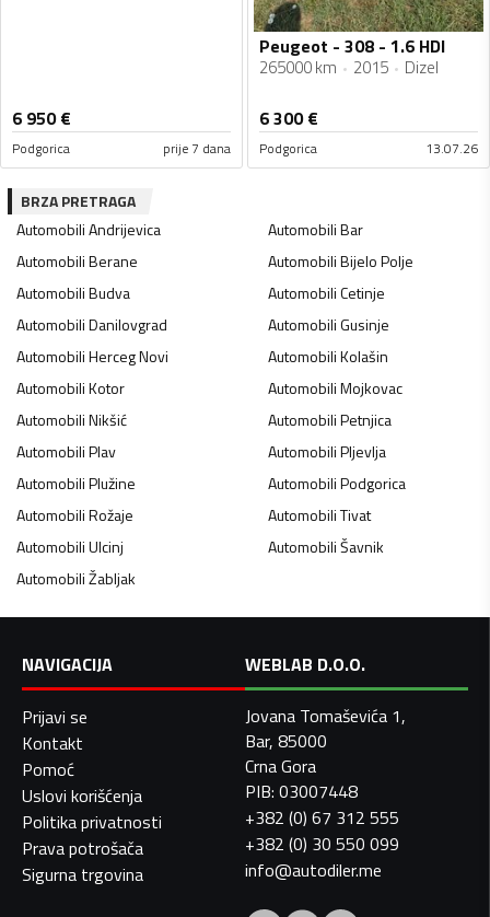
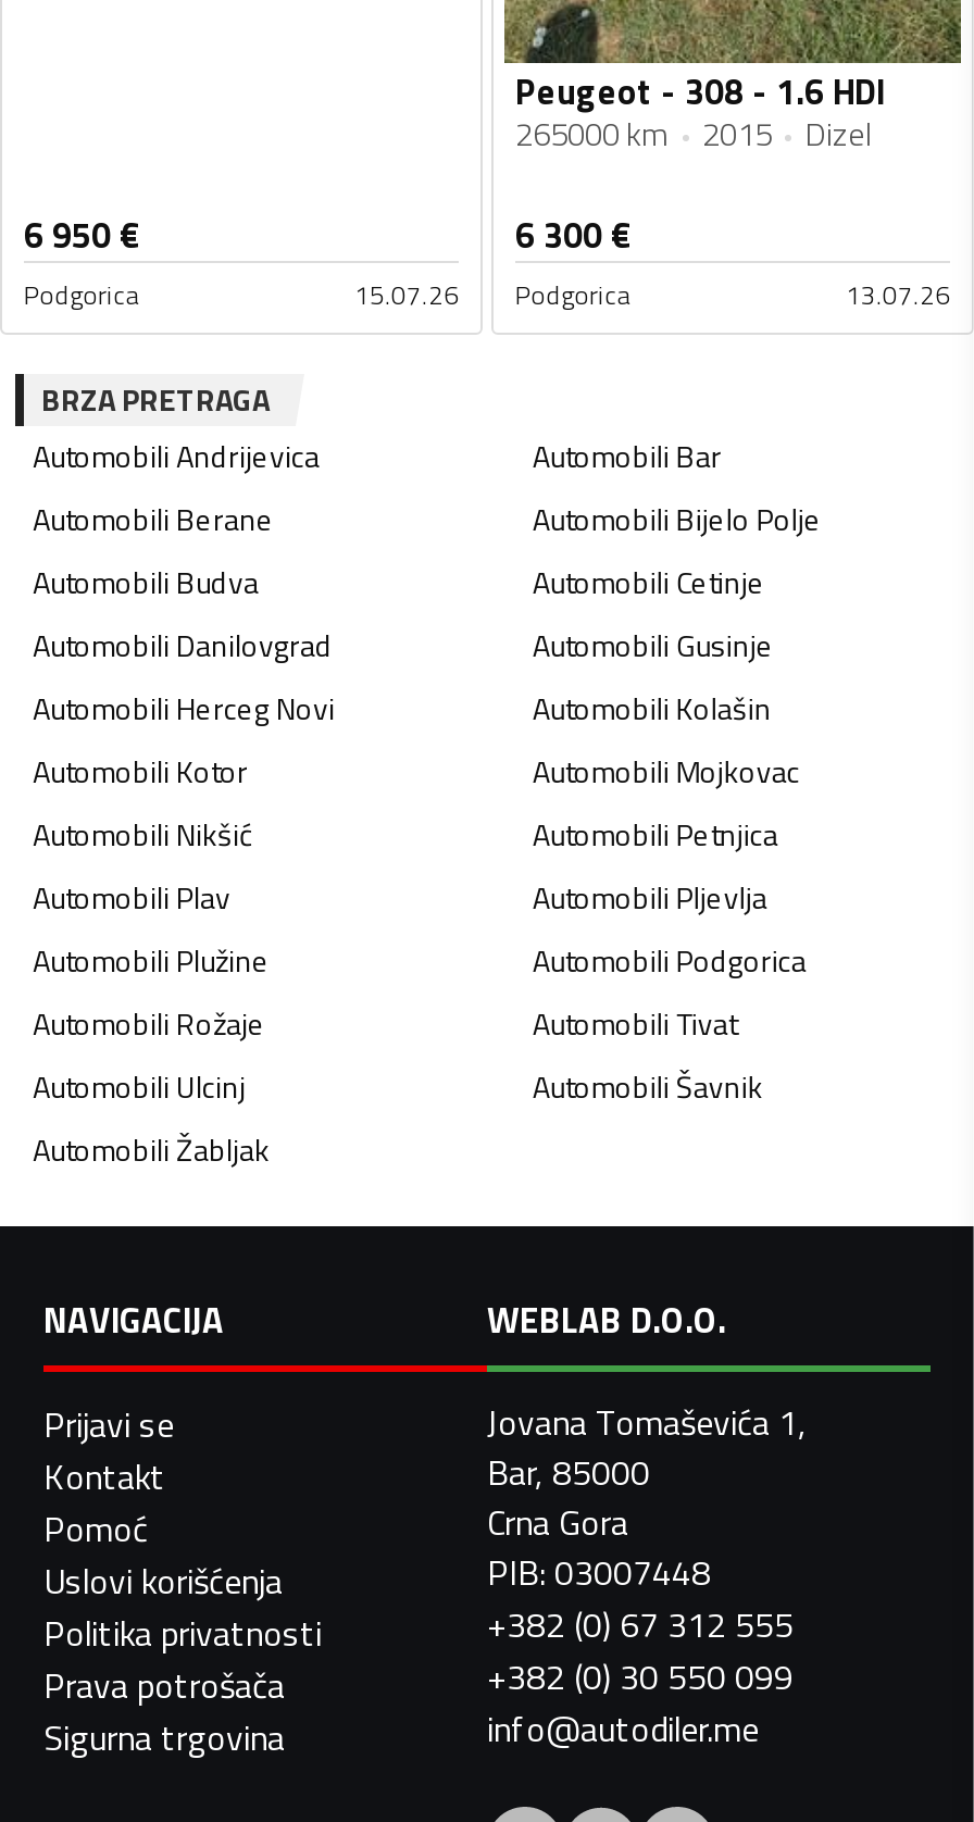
- prije 7 dana Podgorica
+ 15.07.26 Podgorica
